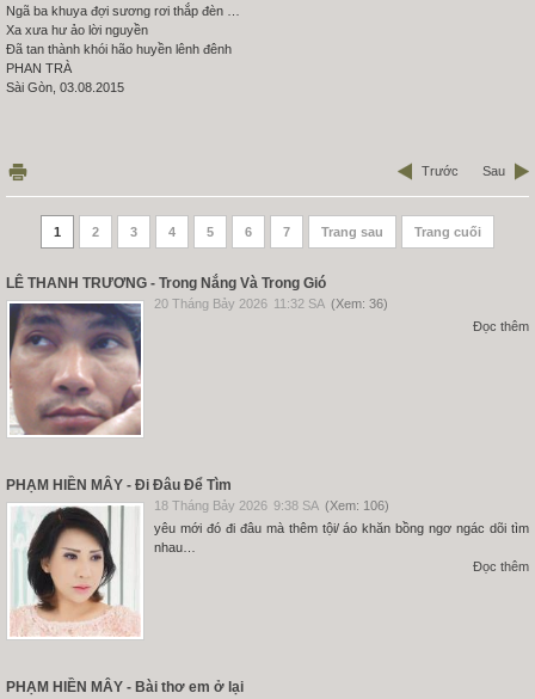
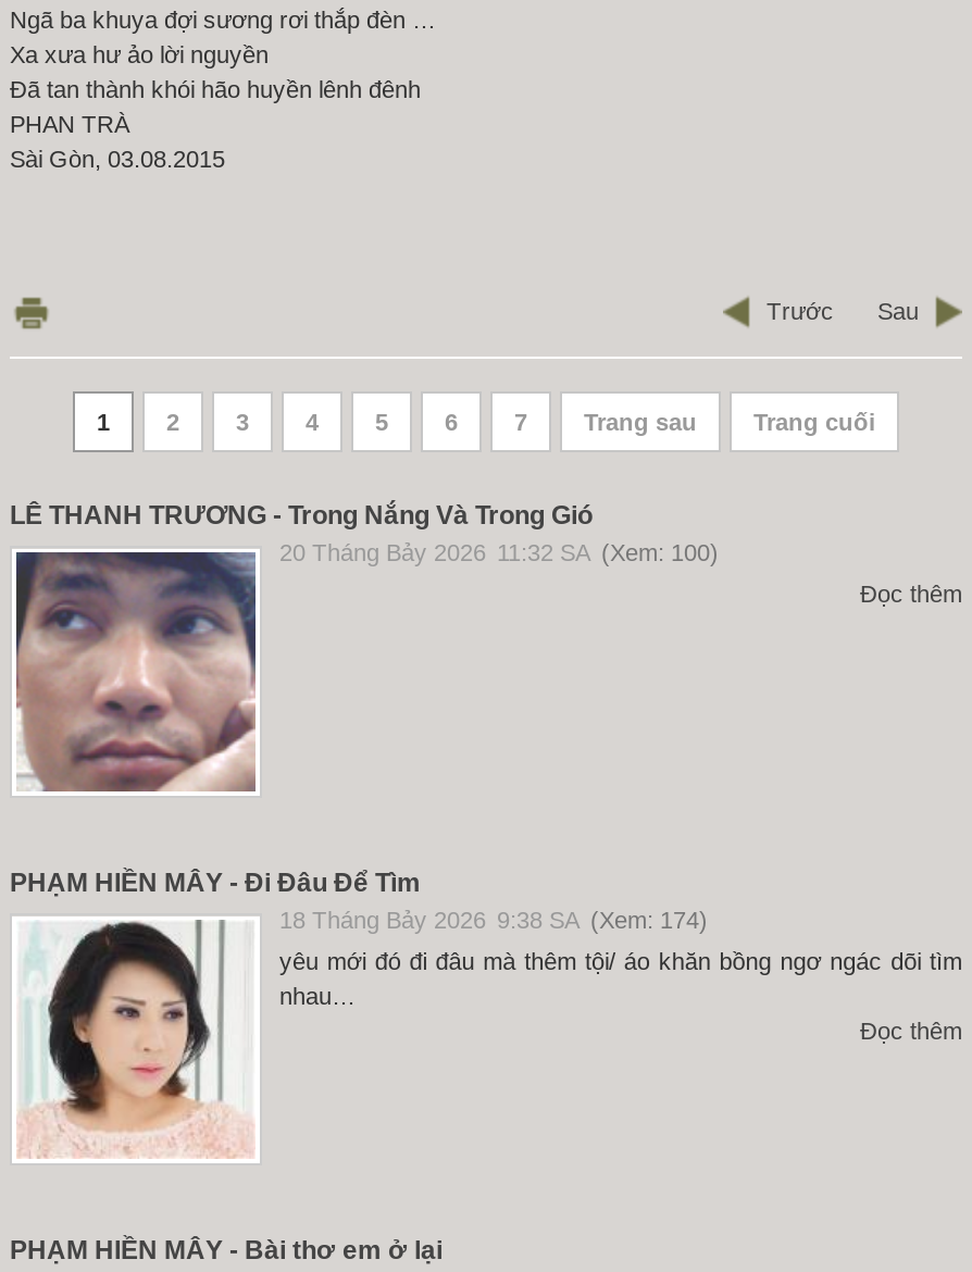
- 20 Tháng Bảy 2026 11:32 SA (Xem: 36)
+ 20 Tháng Bảy 2026 11:32 SA (Xem: 100)

- 18 Tháng Bảy 2026 9:38 SA (Xem: 106)
+ 18 Tháng Bảy 2026 9:38 SA (Xem: 174)
